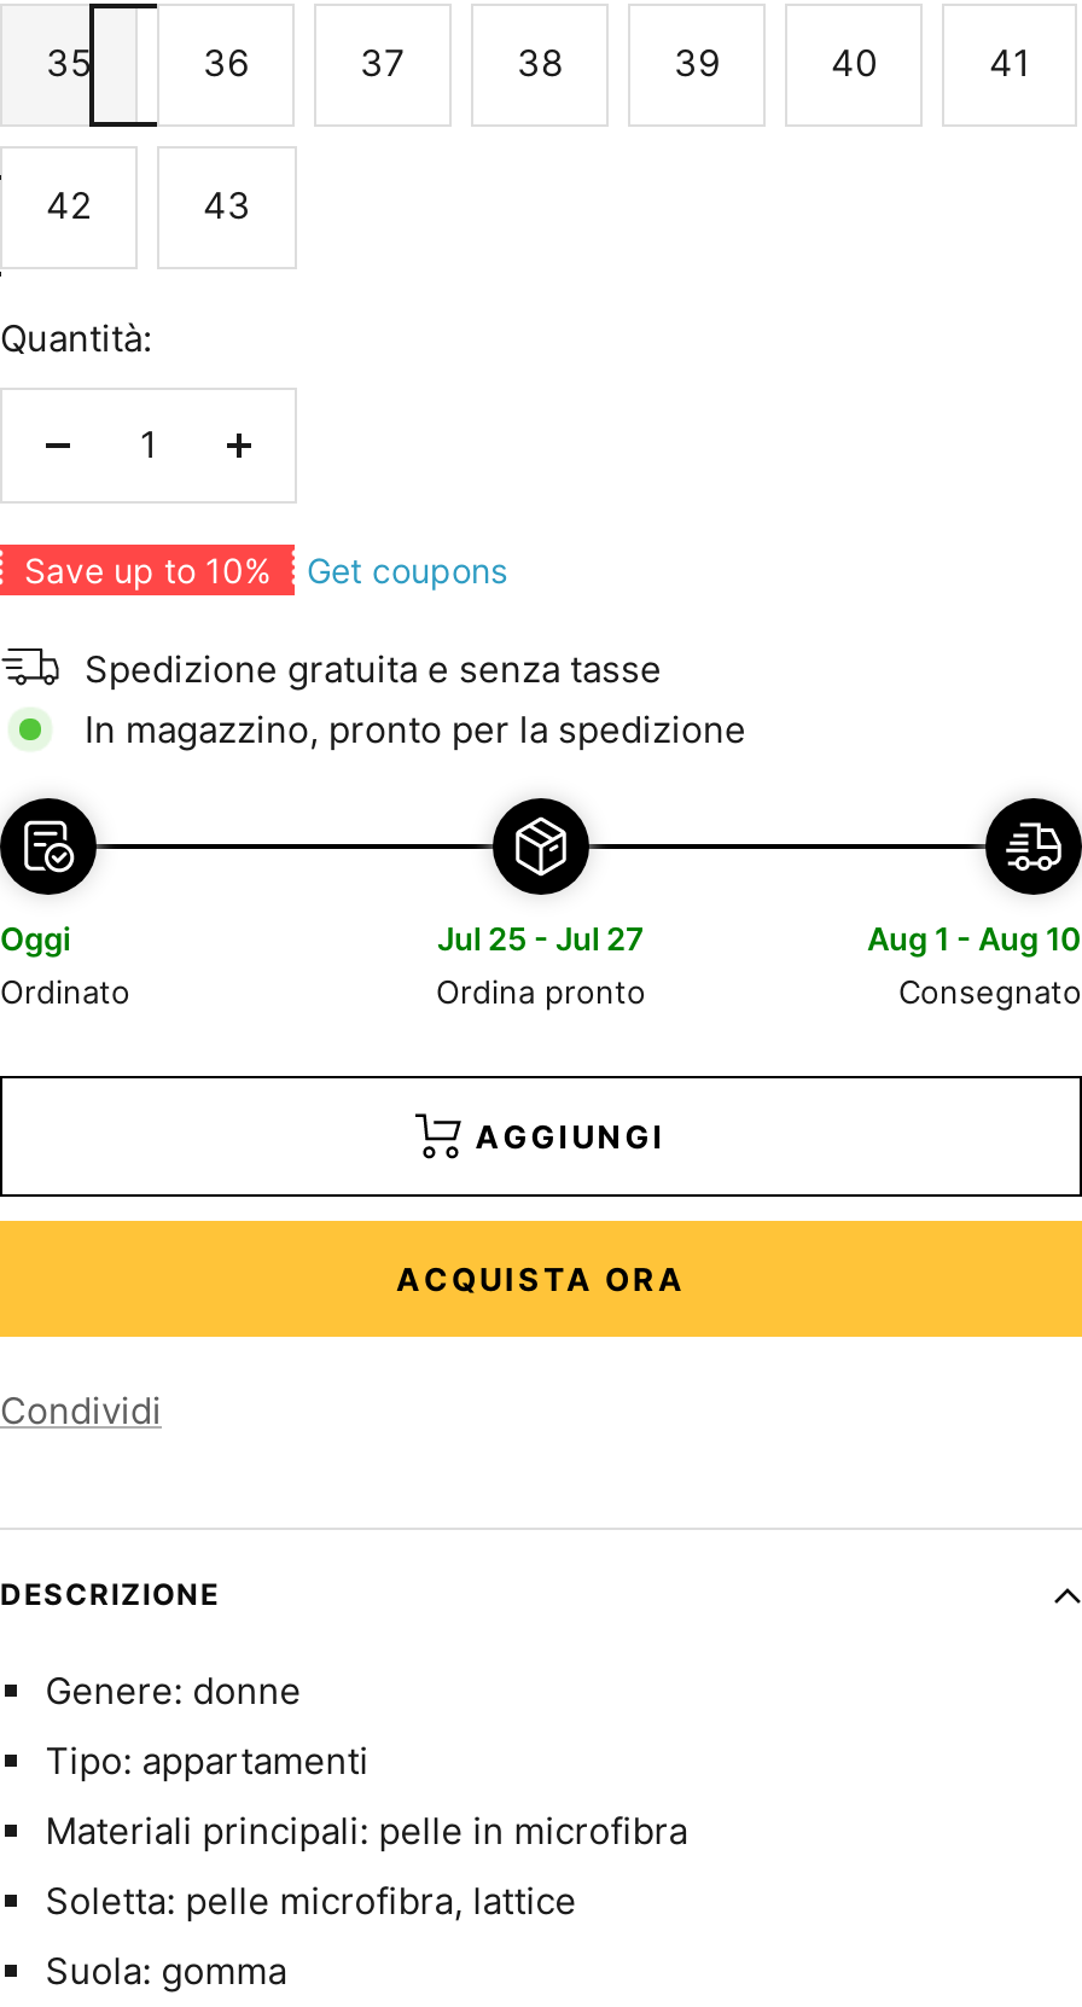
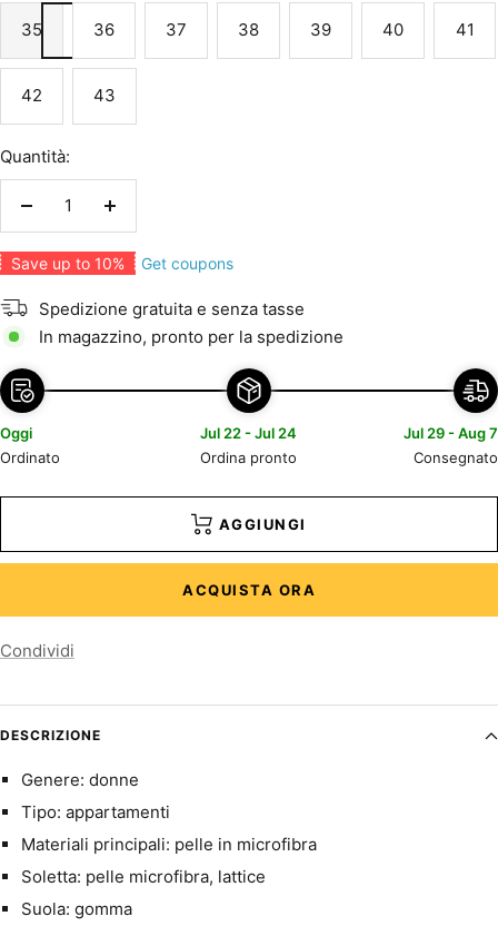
- Jul 25 - Jul 27
+ Jul 22 - Jul 24

- Aug 1 - Aug 10
+ Jul 29 - Aug 7
